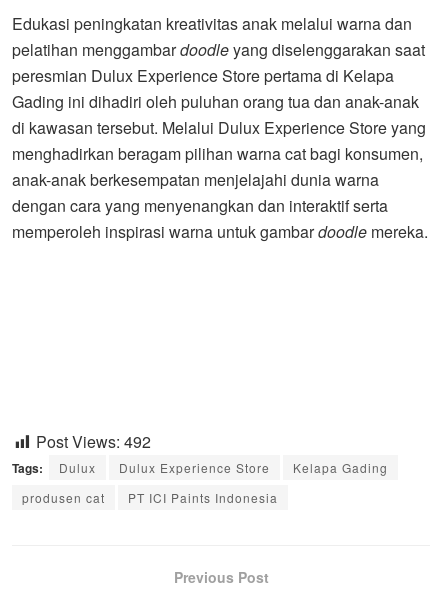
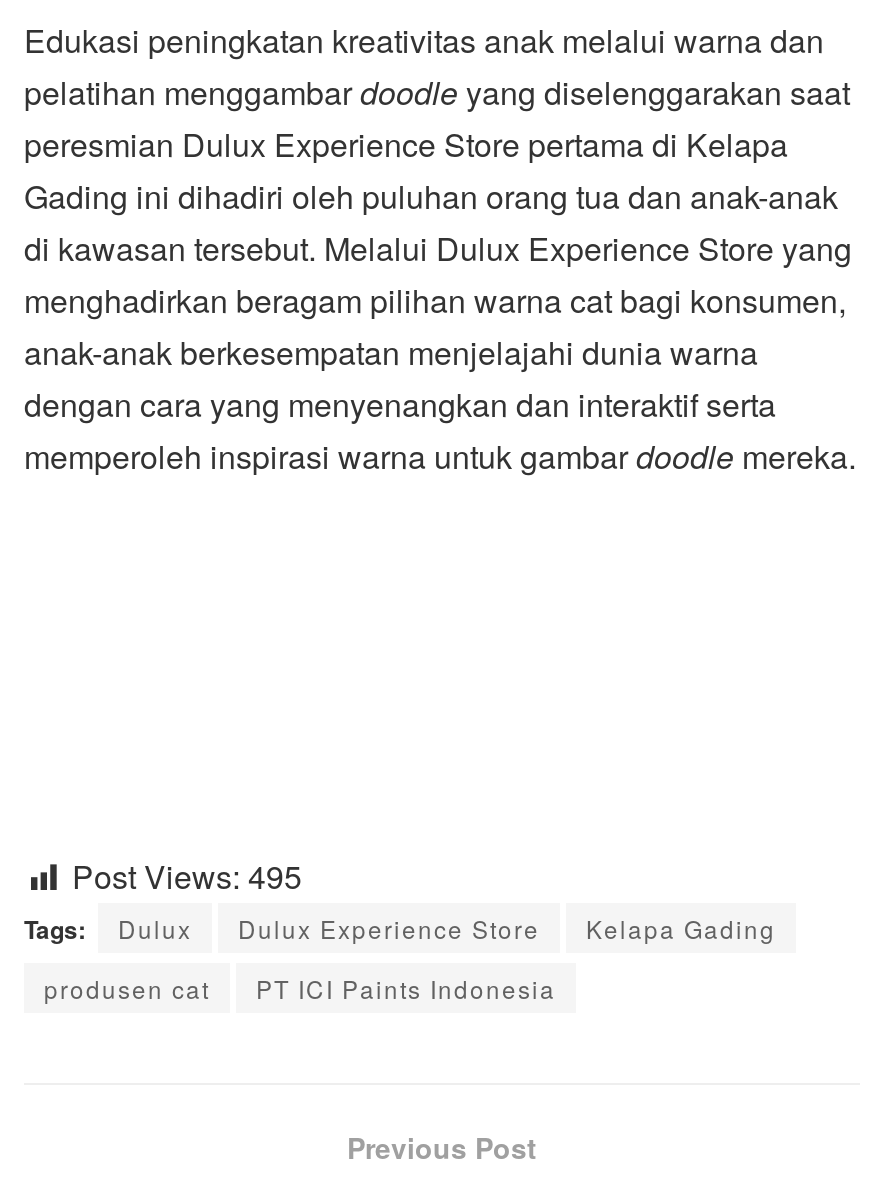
- Post Views: 492
+ Post Views: 495
